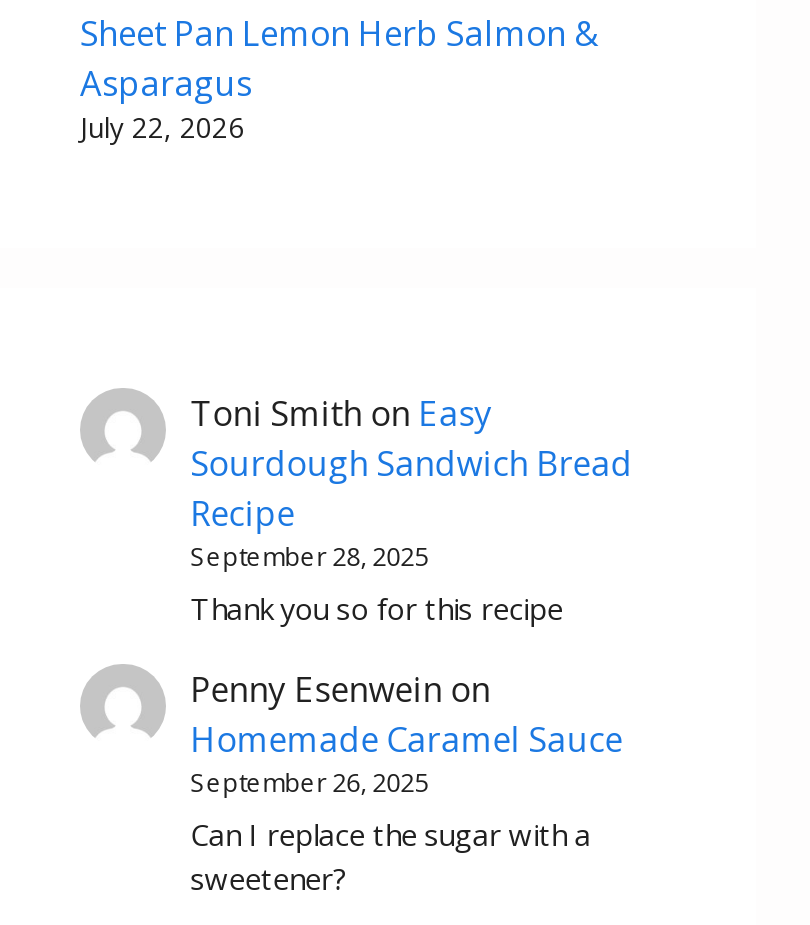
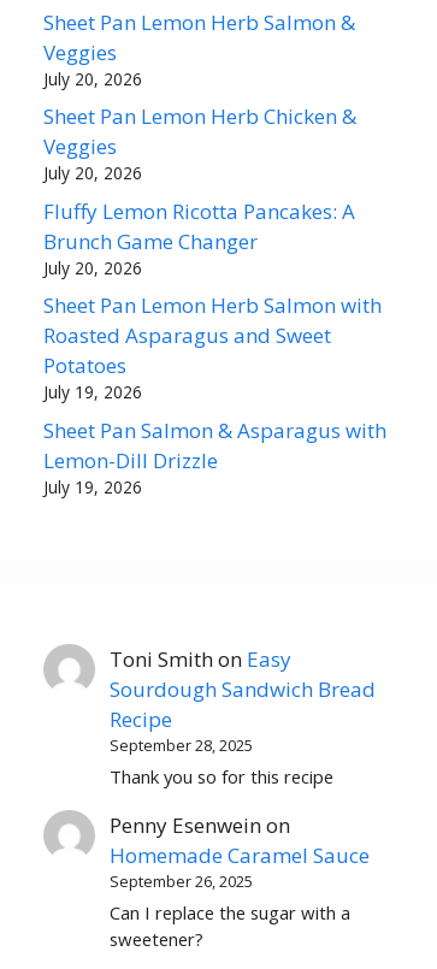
- Asparagus
- July 22, 2026
+ Veggies
+ July 20, 2026
+ Sheet Pan Lemon Herb Chicken &
+ Veggies
+ July 20, 2026
+ Fluffy Lemon Ricotta Pancakes: A
+ Brunch Game Changer
+ July 20, 2026
+ Sheet Pan Lemon Herb Salmon with
+ Roasted Asparagus and Sweet
+ Potatoes
+ July 19, 2026
+ Sheet Pan Salmon & Asparagus with
+ Lemon-Dill Drizzle
+ July 19, 2026
